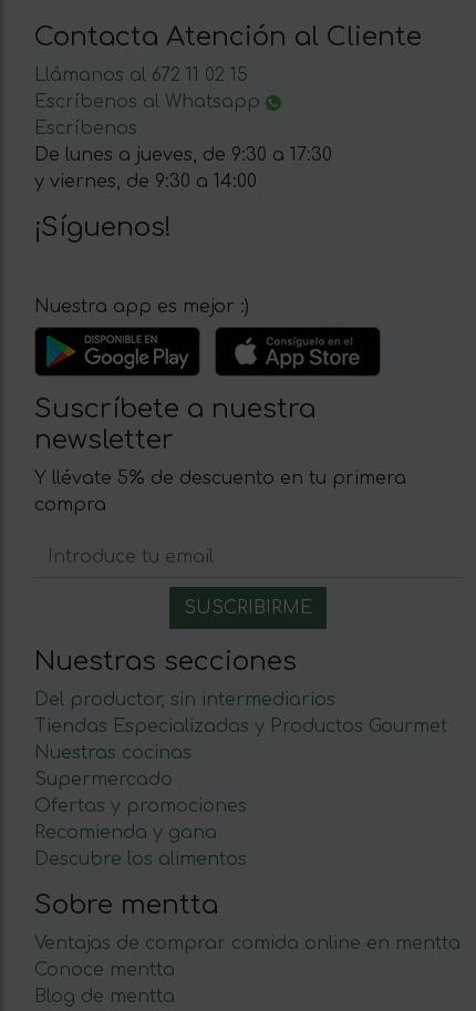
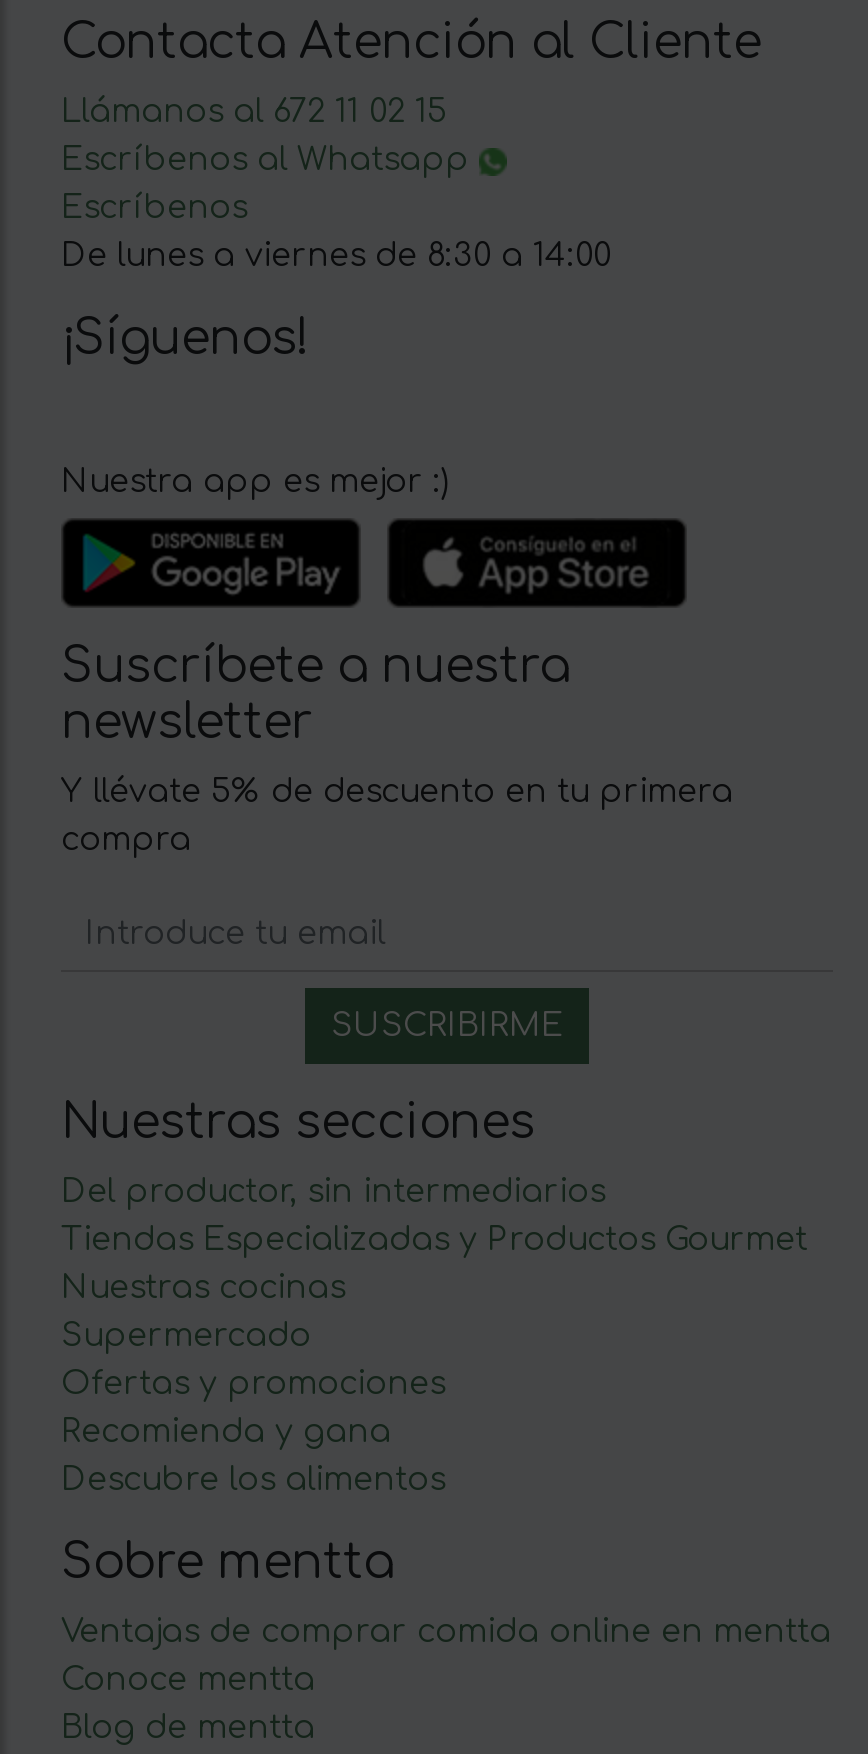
- De lunes a jueves, de 9:30 a 17:30
- y viernes, de 9:30 a 14:00
+ De lunes a viernes de 8:30 a 14:00
